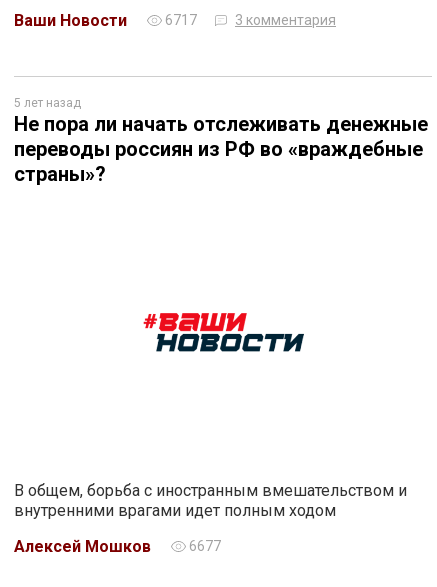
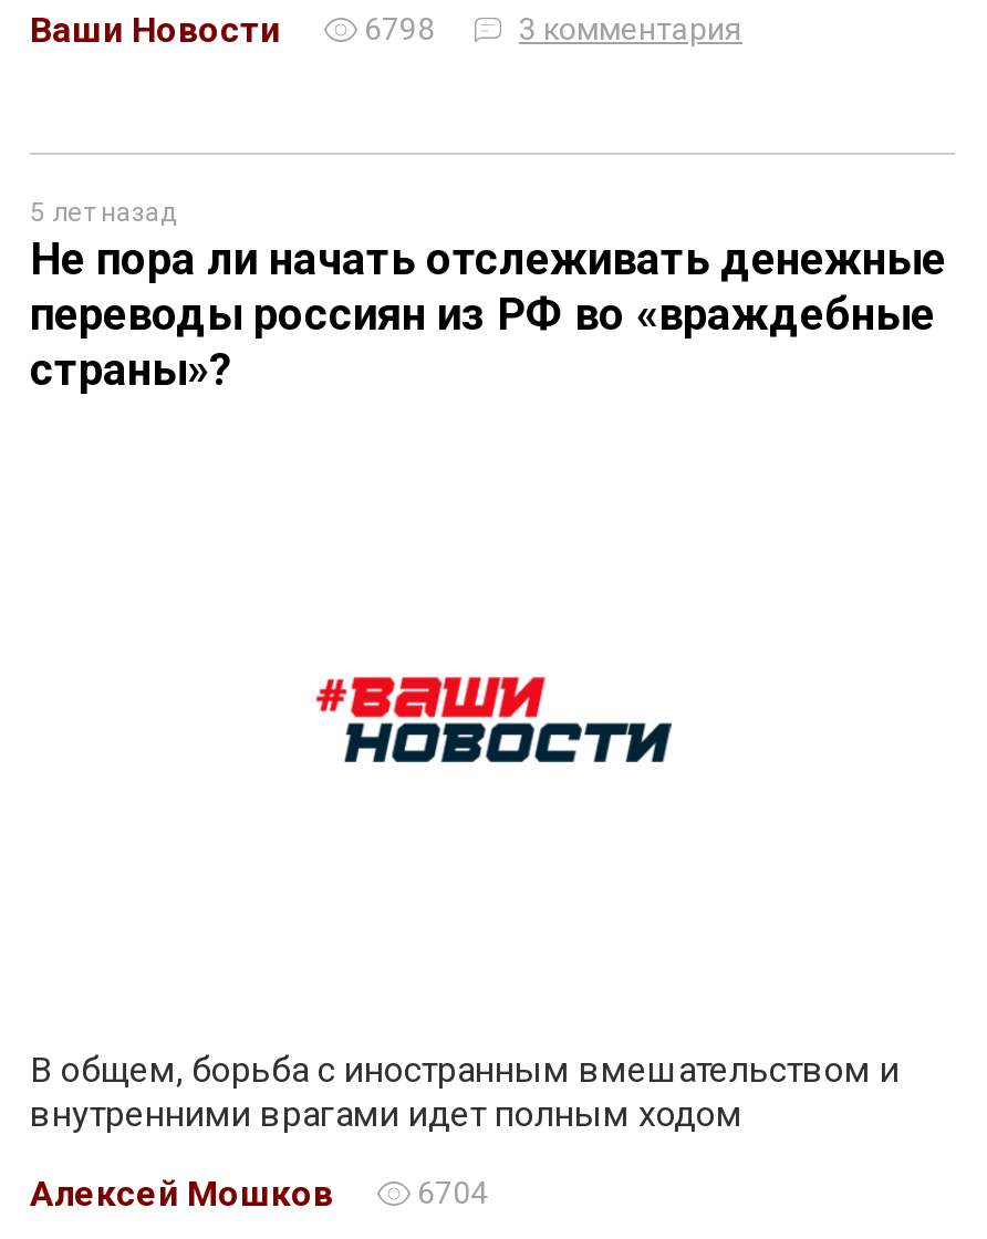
- 6717
+ 6798

- 6677
+ 6704
